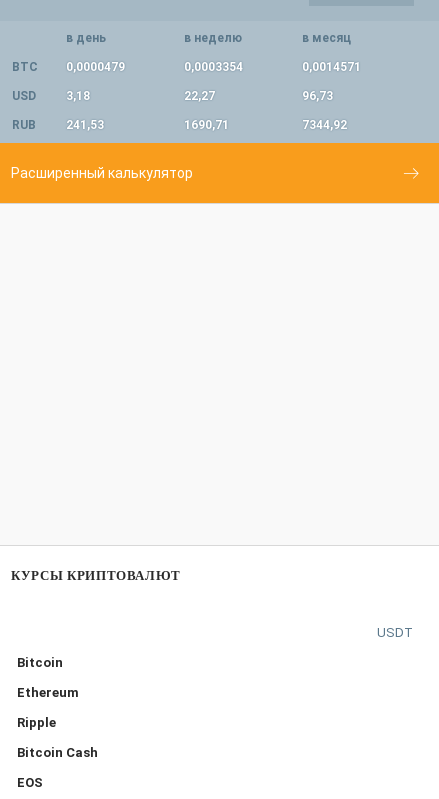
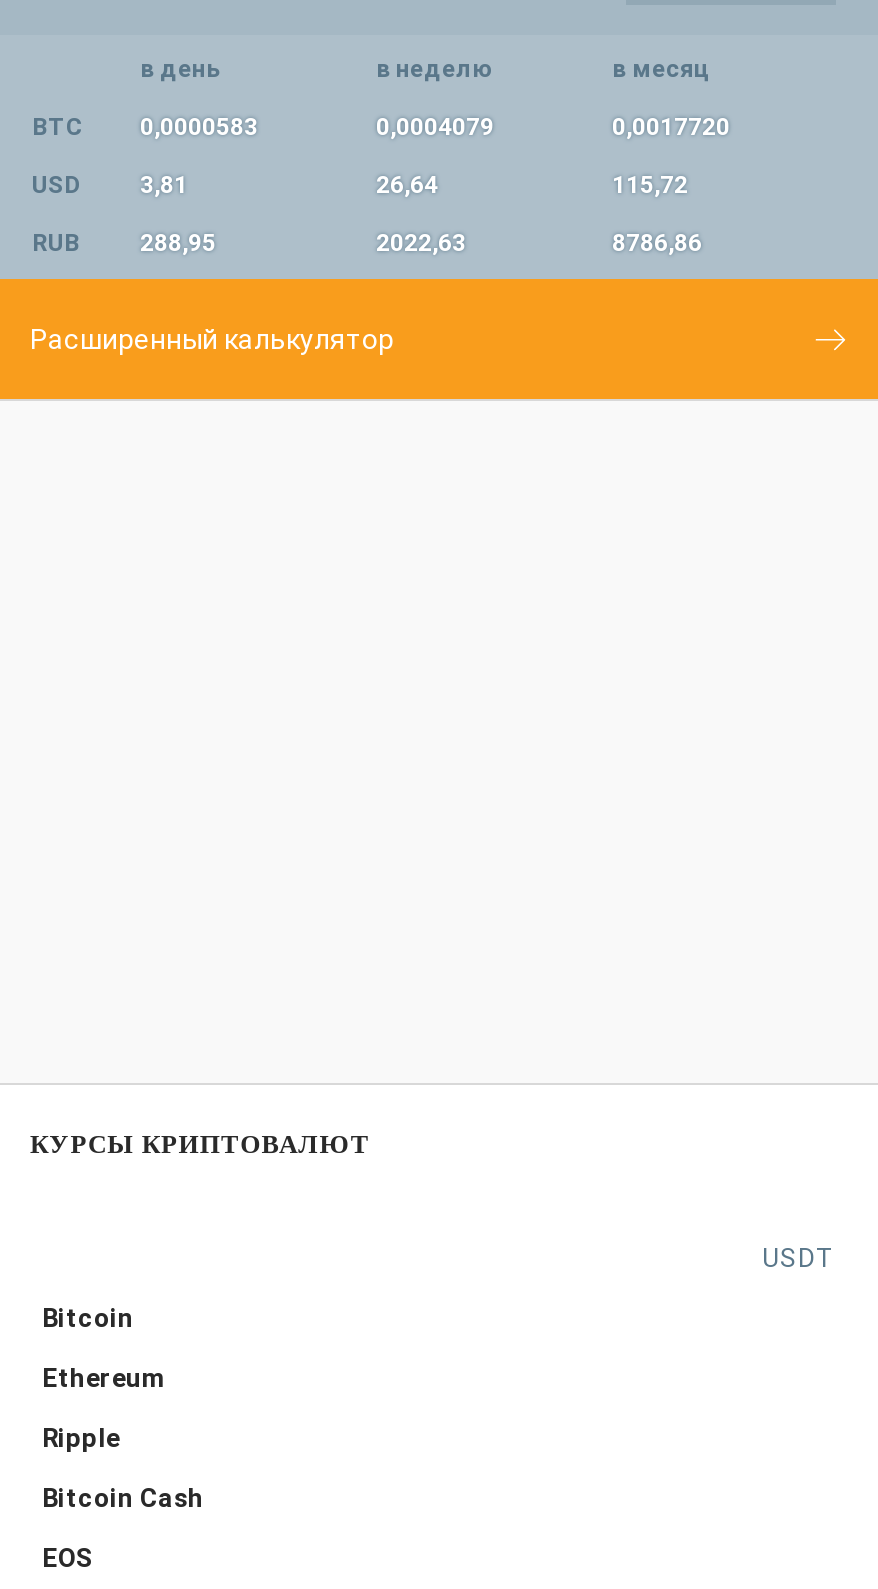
- BTC 0,0000479
+ BTC 0,0000583

- 0,0003354
+ 0,0004079

- 0,0014571
+ 0,0017720

- 3,18
+ 3,81

- 22,27
+ 26,64

- 96,73
+ 115,72

- 241,53
+ 288,95

- 1690,71
+ 2022,63

- 7344,92
+ 8786,86
